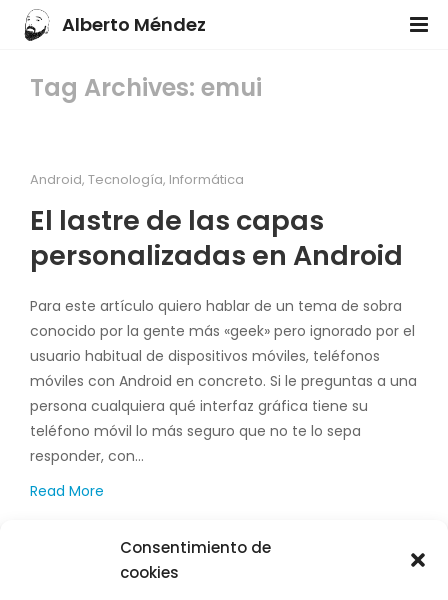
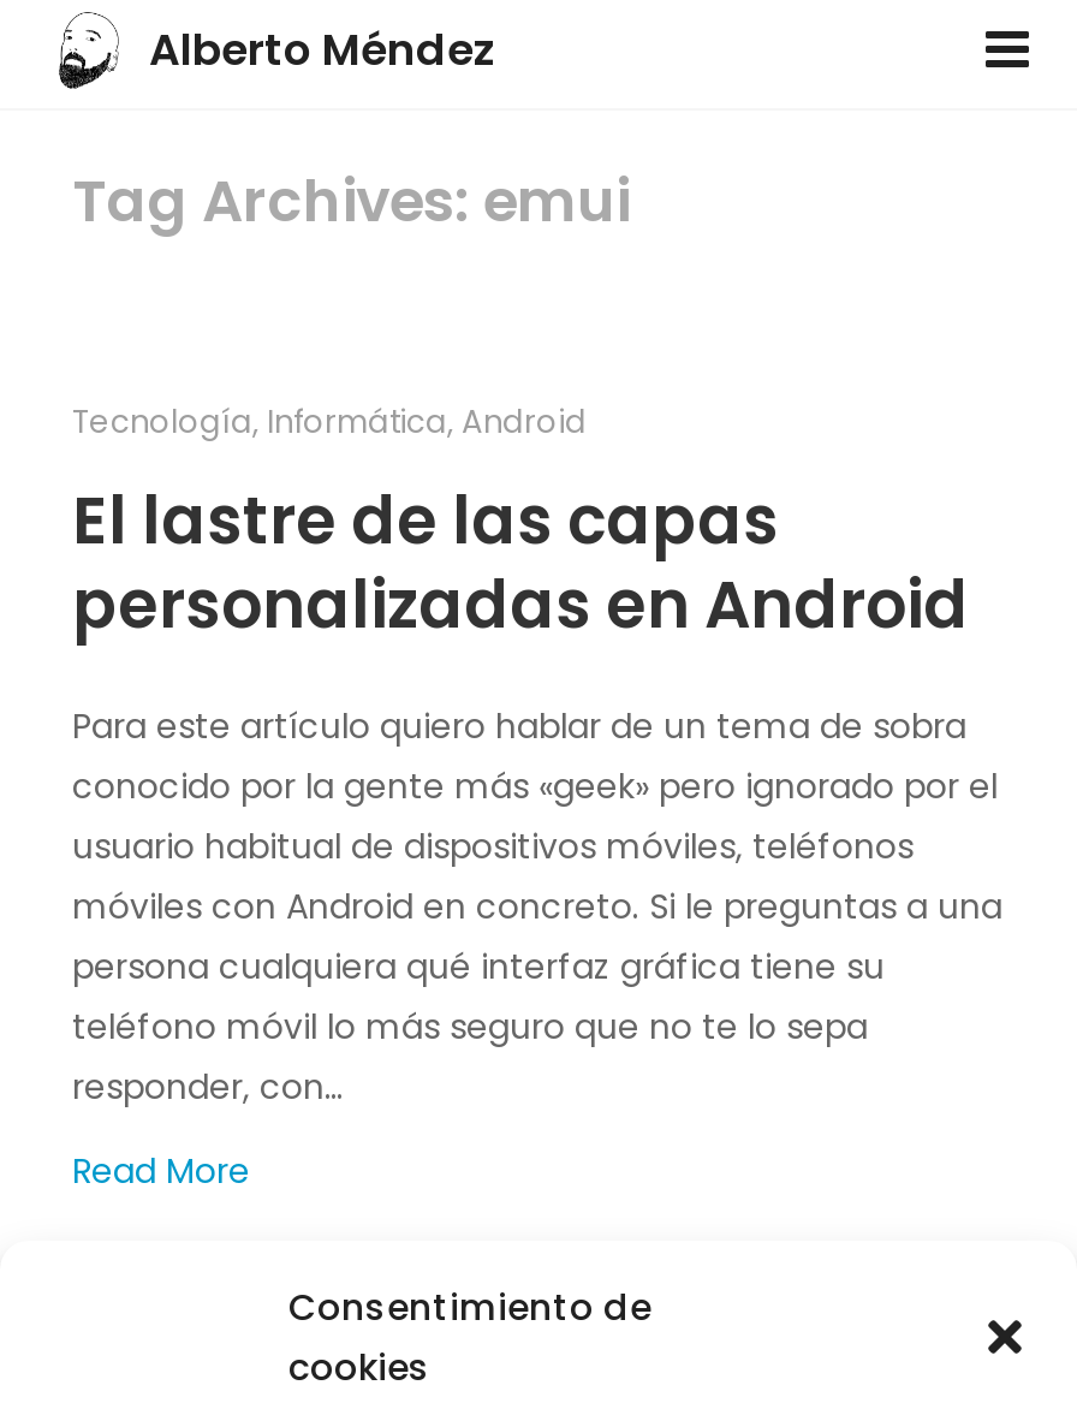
- Android, Tecnología, Informática
+ Tecnología, Informática, Android
